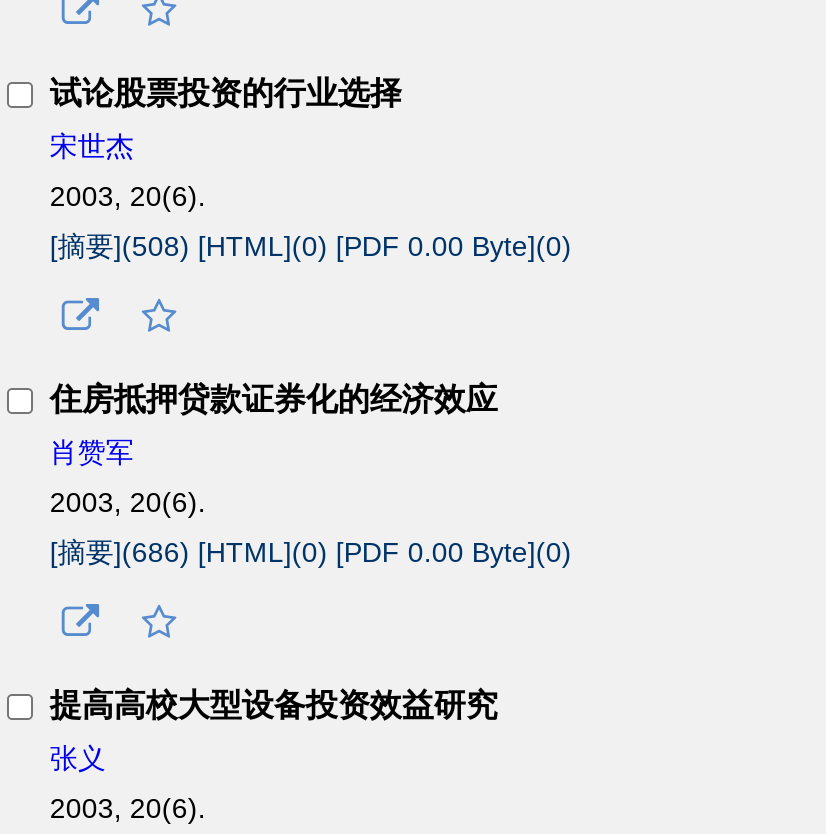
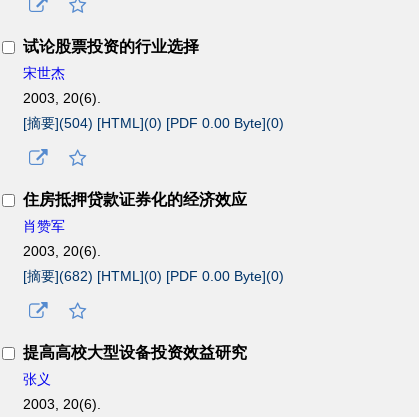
- [摘要](508) [HTML](0) [PDF 0.00 Byte](0)
+ [摘要](504) [HTML](0) [PDF 0.00 Byte](0)

- [摘要](686) [HTML](0) [PDF 0.00 Byte](0)
+ [摘要](682) [HTML](0) [PDF 0.00 Byte](0)
